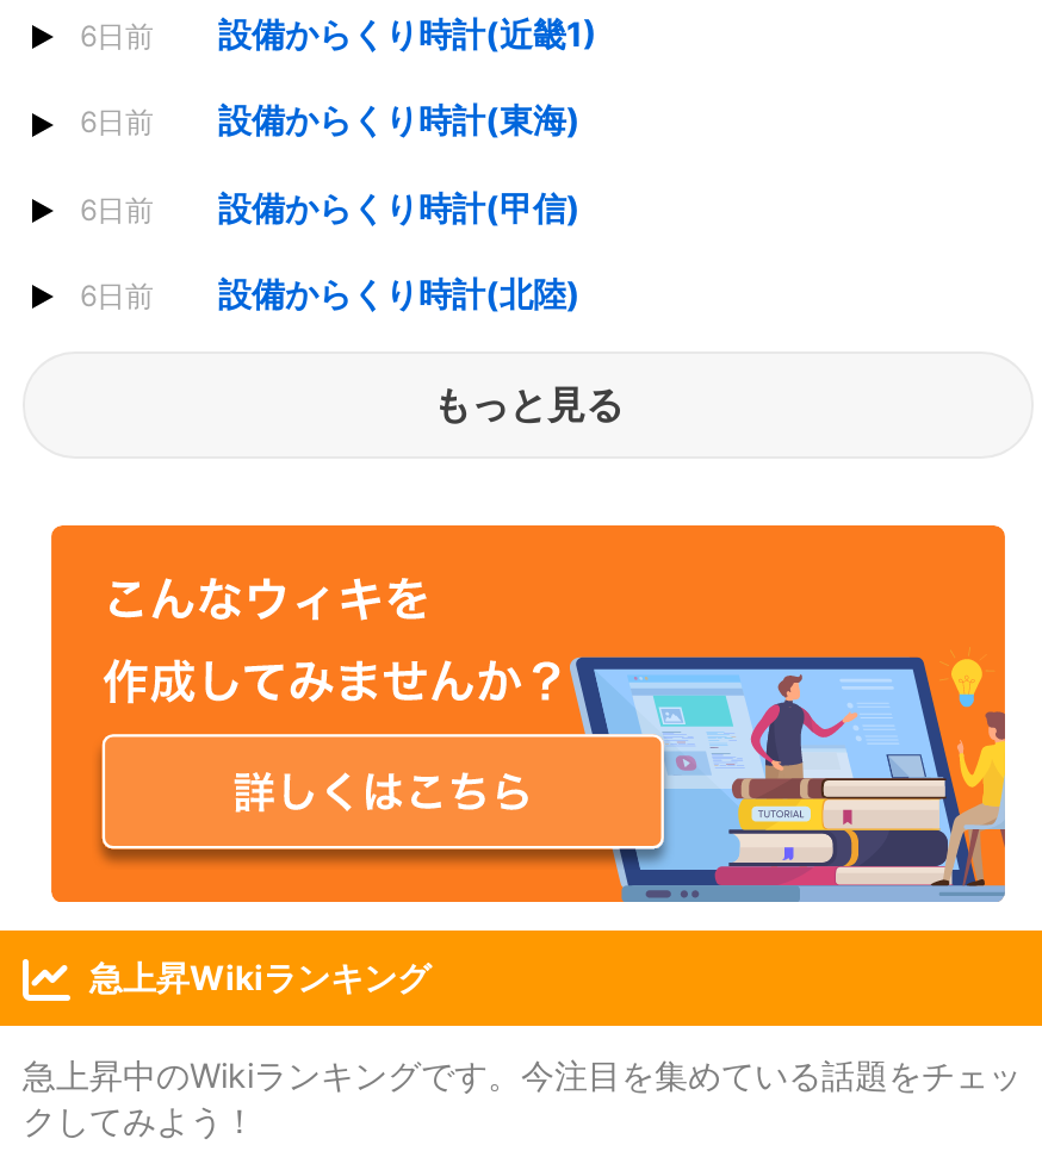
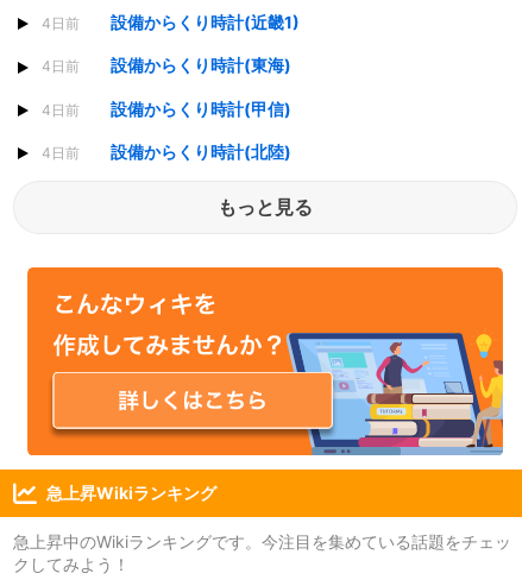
- 6日前 設備からくり時計(近畿1)
+ 4日前 設備からくり時計(近畿1)

- 6日前 設備からくり時計(東海)
+ 4日前 設備からくり時計(東海)

- 6日前 設備からくり時計(甲信)
+ 4日前 設備からくり時計(甲信)

- 6日前 設備からくり時計(北陸)
+ 4日前 設備からくり時計(北陸)
